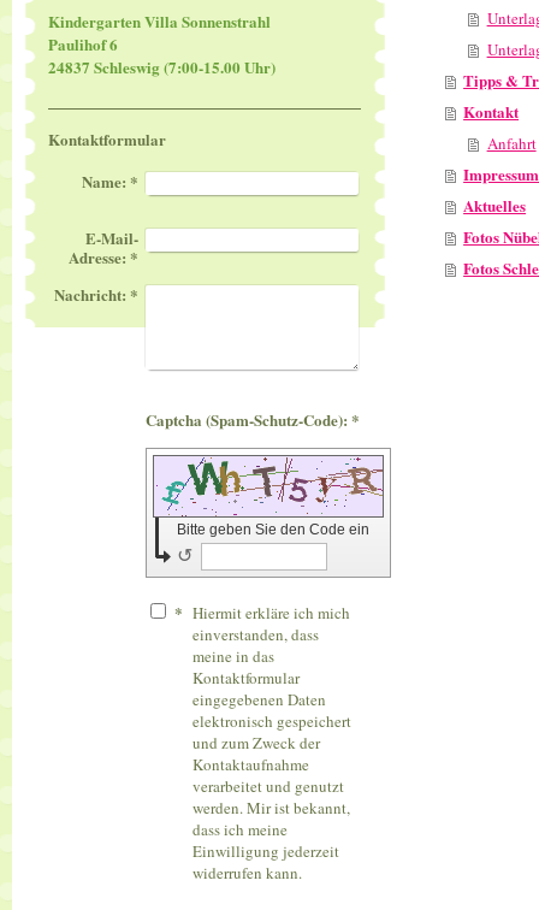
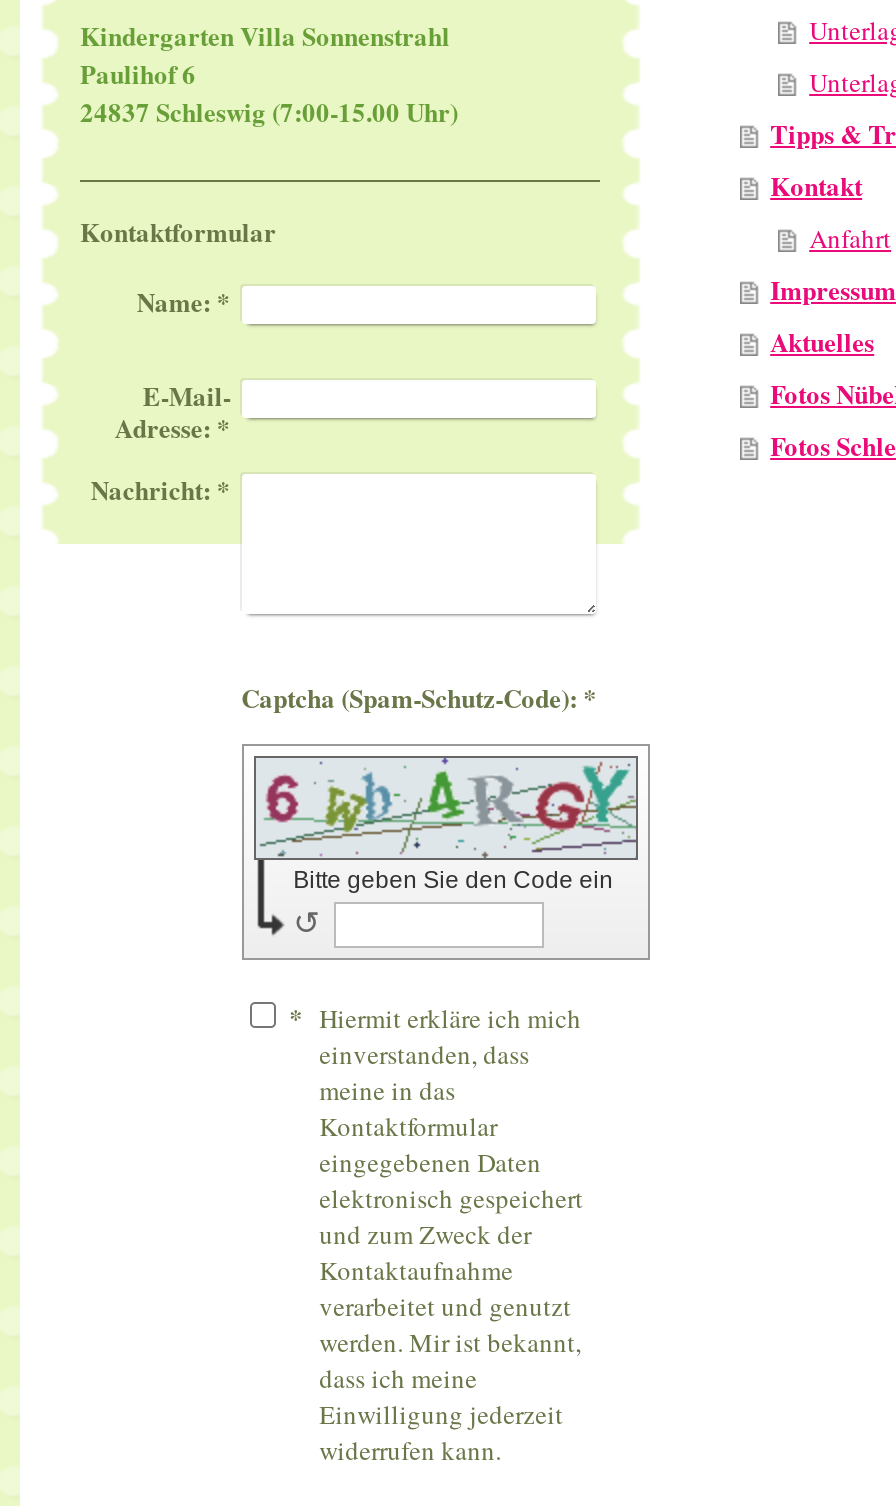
- [image]
+ [image]
